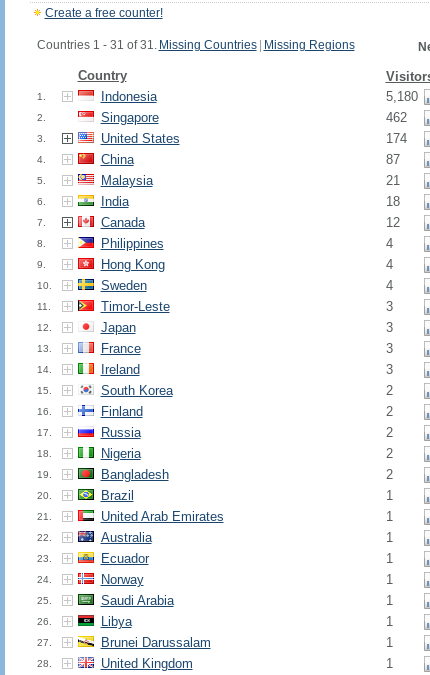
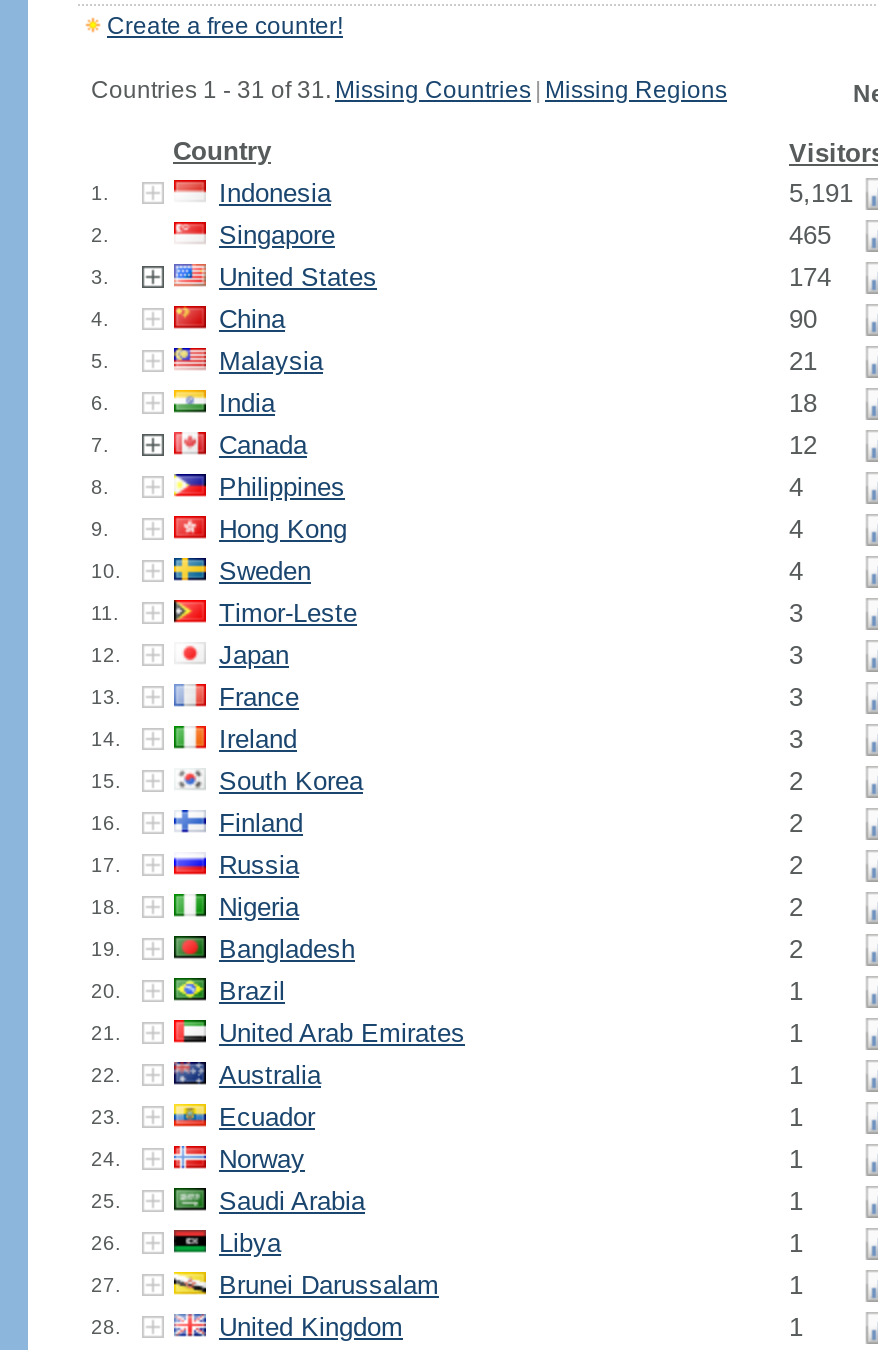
- 5,180
+ 5,191

- 462
+ 465

- 87
+ 90
